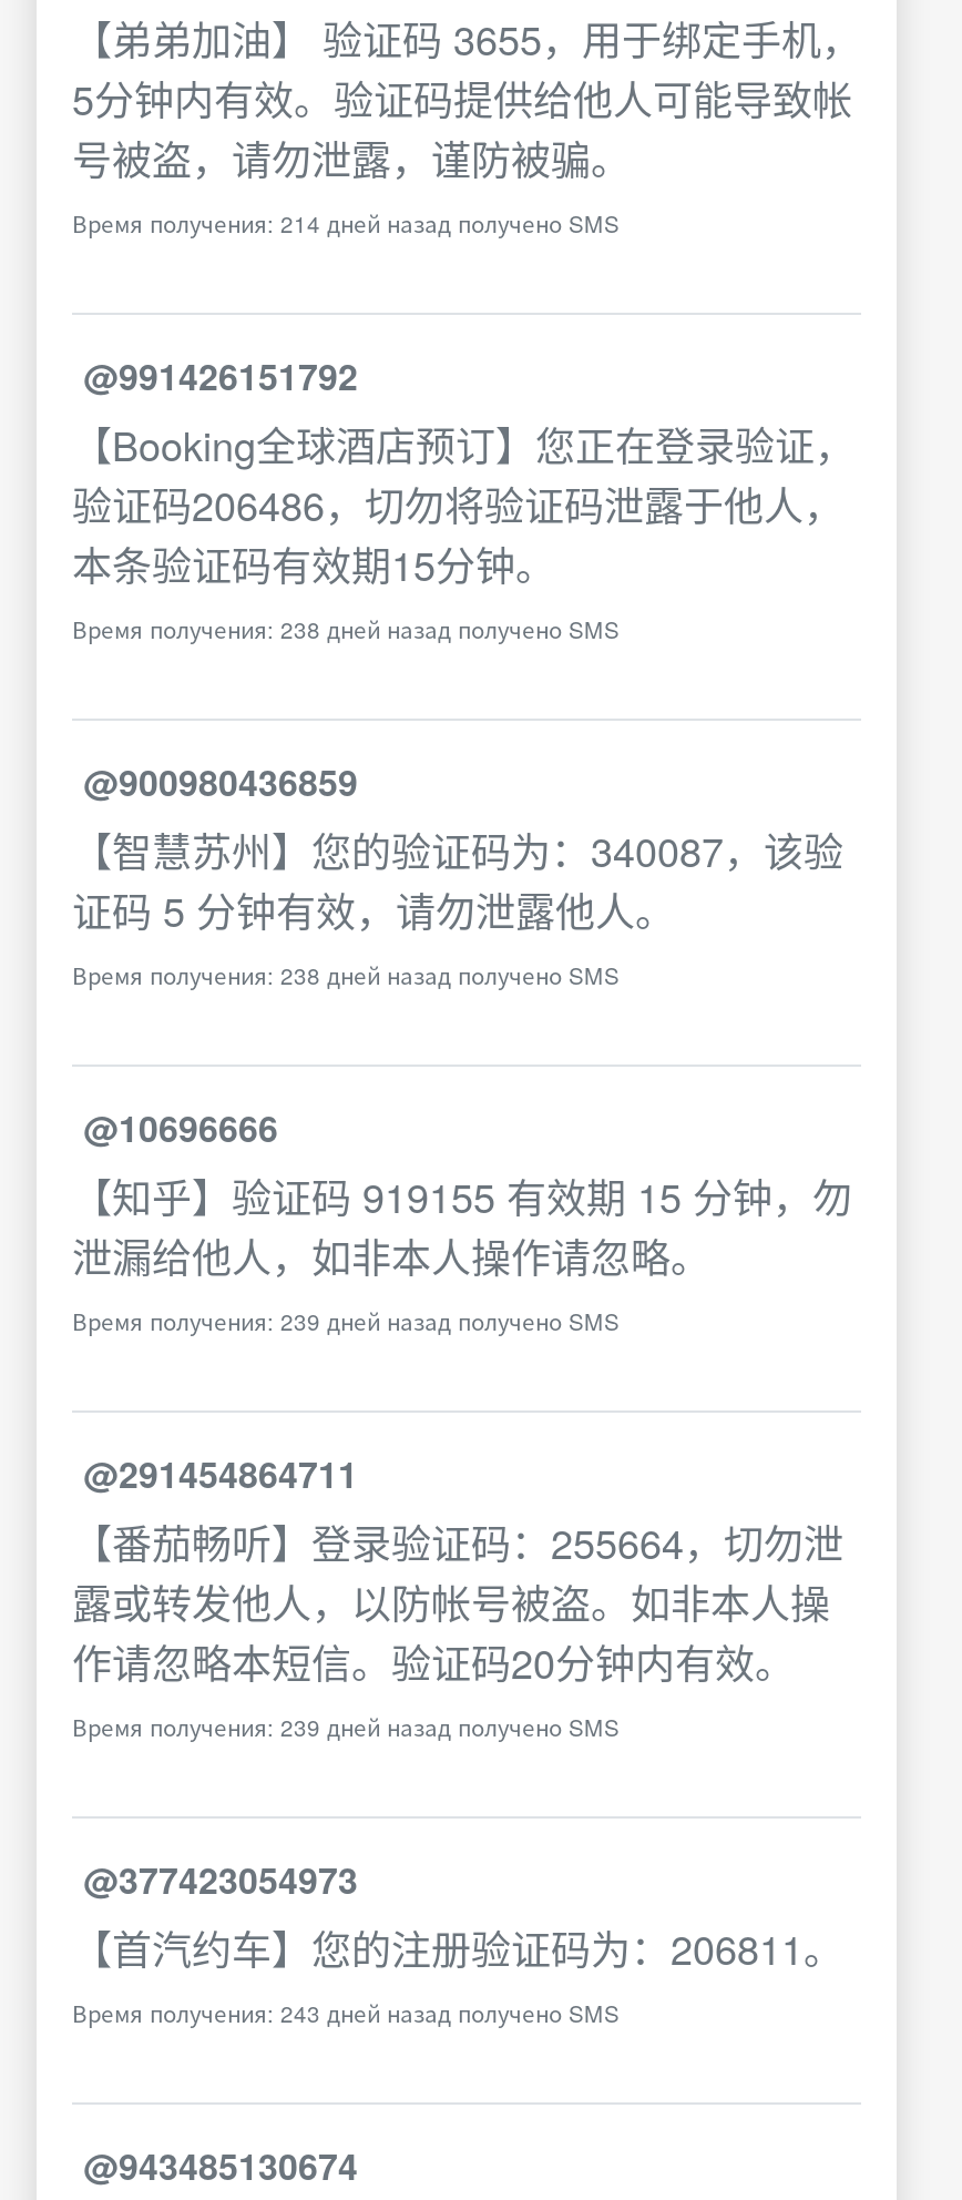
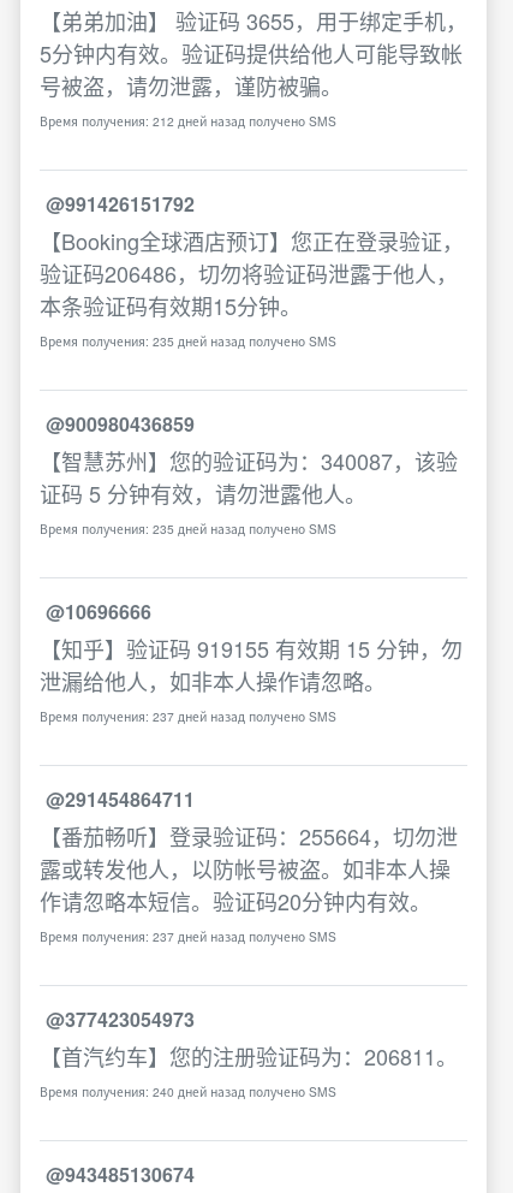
- Время получения: 214 дней назад получено SMS
+ Время получения: 212 дней назад получено SMS

- Время получения: 238 дней назад получено SMS
+ Время получения: 235 дней назад получено SMS

- Время получения: 238 дней назад получено SMS
+ Время получения: 235 дней назад получено SMS

- Время получения: 239 дней назад получено SMS
+ Время получения: 237 дней назад получено SMS

- Время получения: 239 дней назад получено SMS
+ Время получения: 237 дней назад получено SMS

- Время получения: 243 дней назад получено SMS
+ Время получения: 240 дней назад получено SMS
